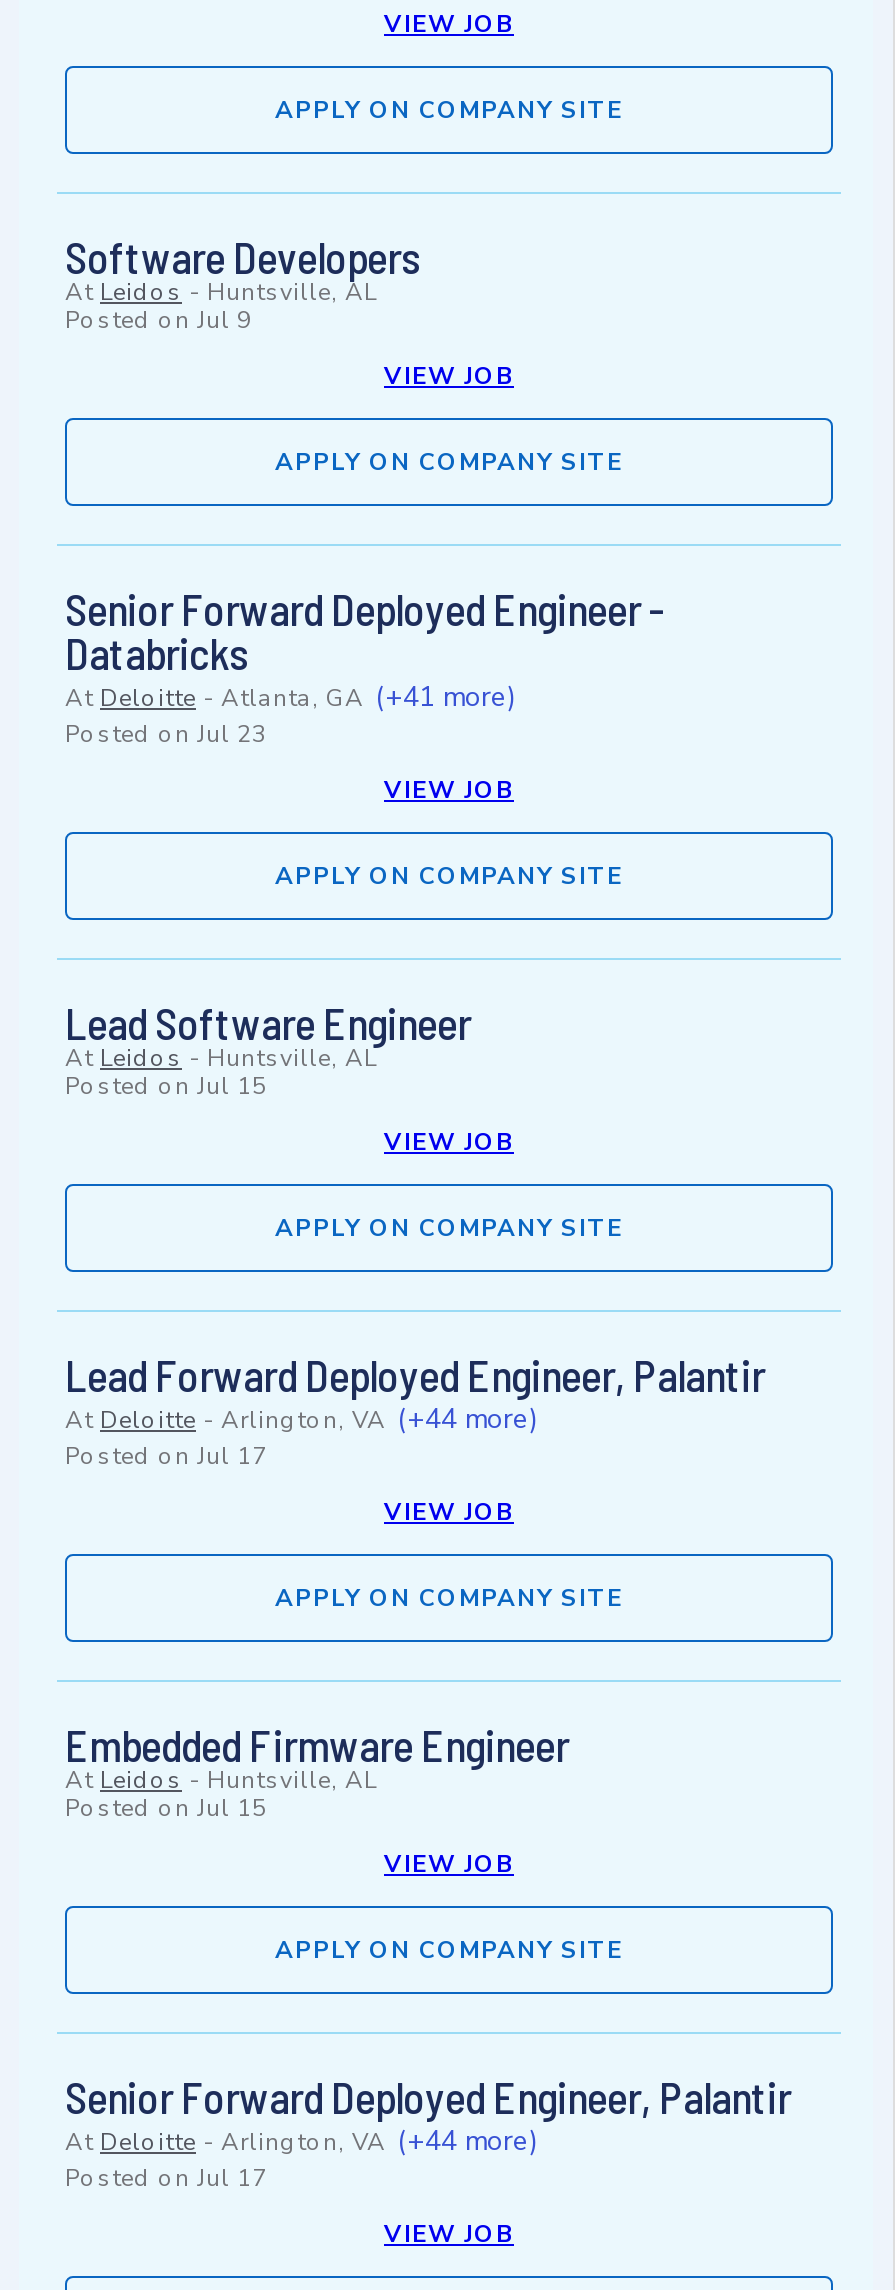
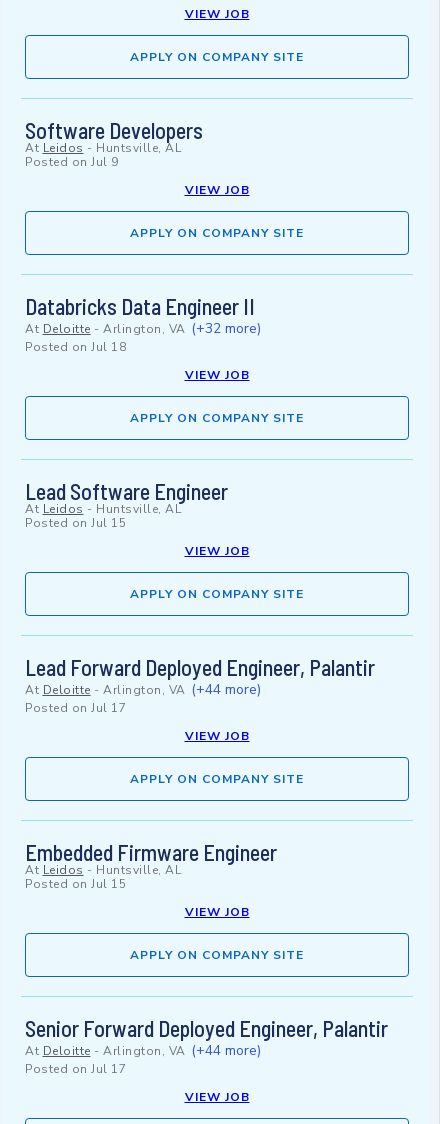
- Senior Forward Deployed Engineer -
- Databricks
- At Deloitte - Atlanta, GA (+41 more)
- Posted on Jul 23
+ Databricks Data Engineer II
+ At Deloitte - Arlington, VA (+32 more)
+ Posted on Jul 18
